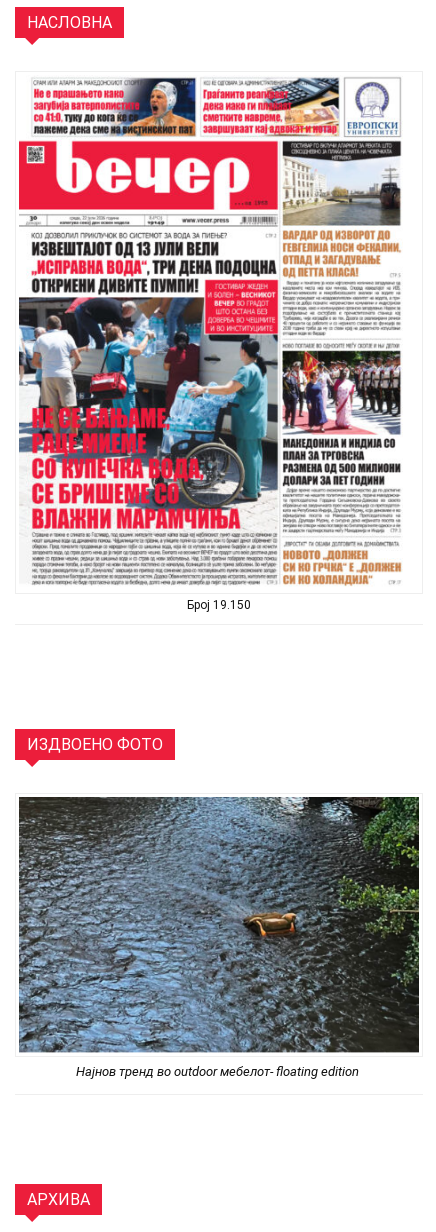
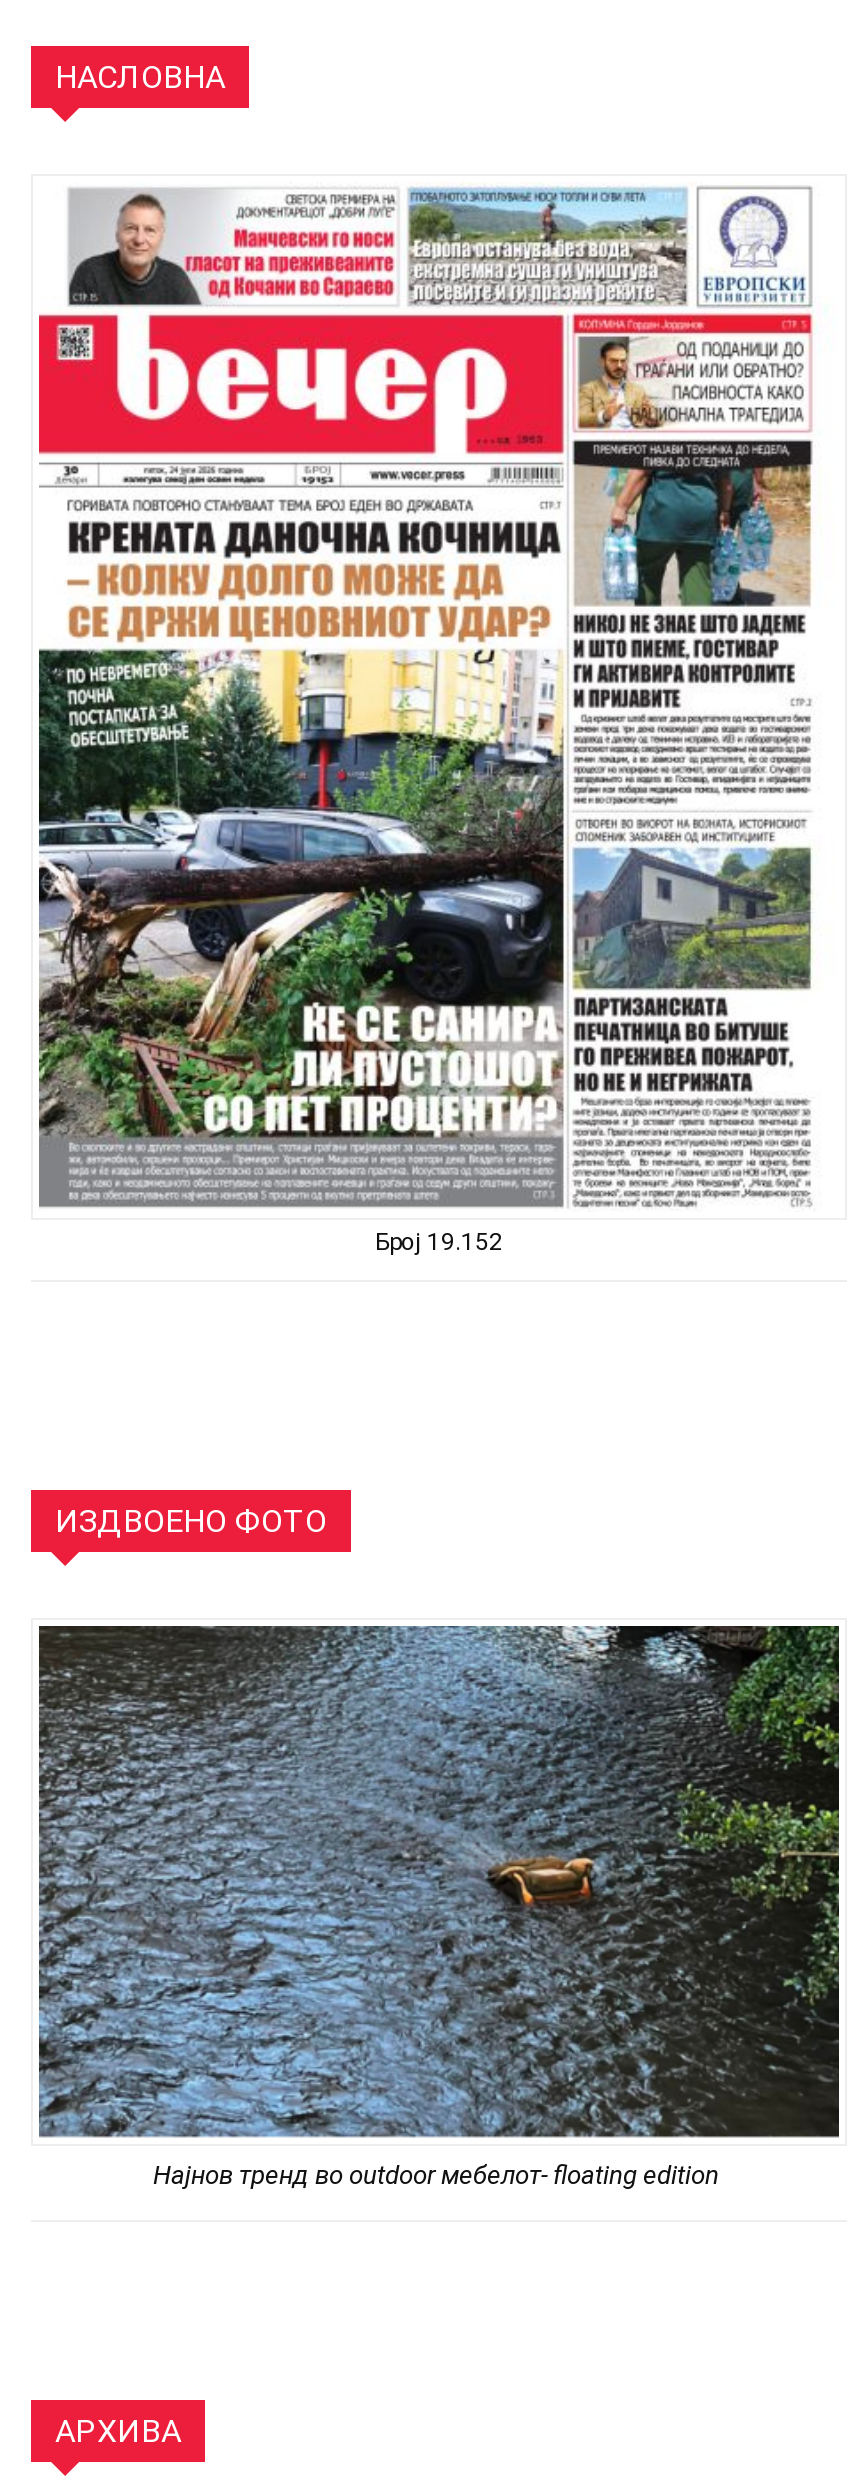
- [image]
- Број 19.150
+ [image]
+ Број 19.152
